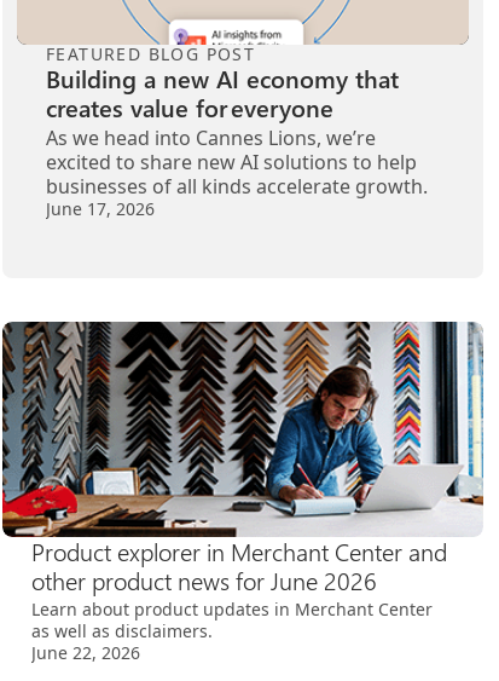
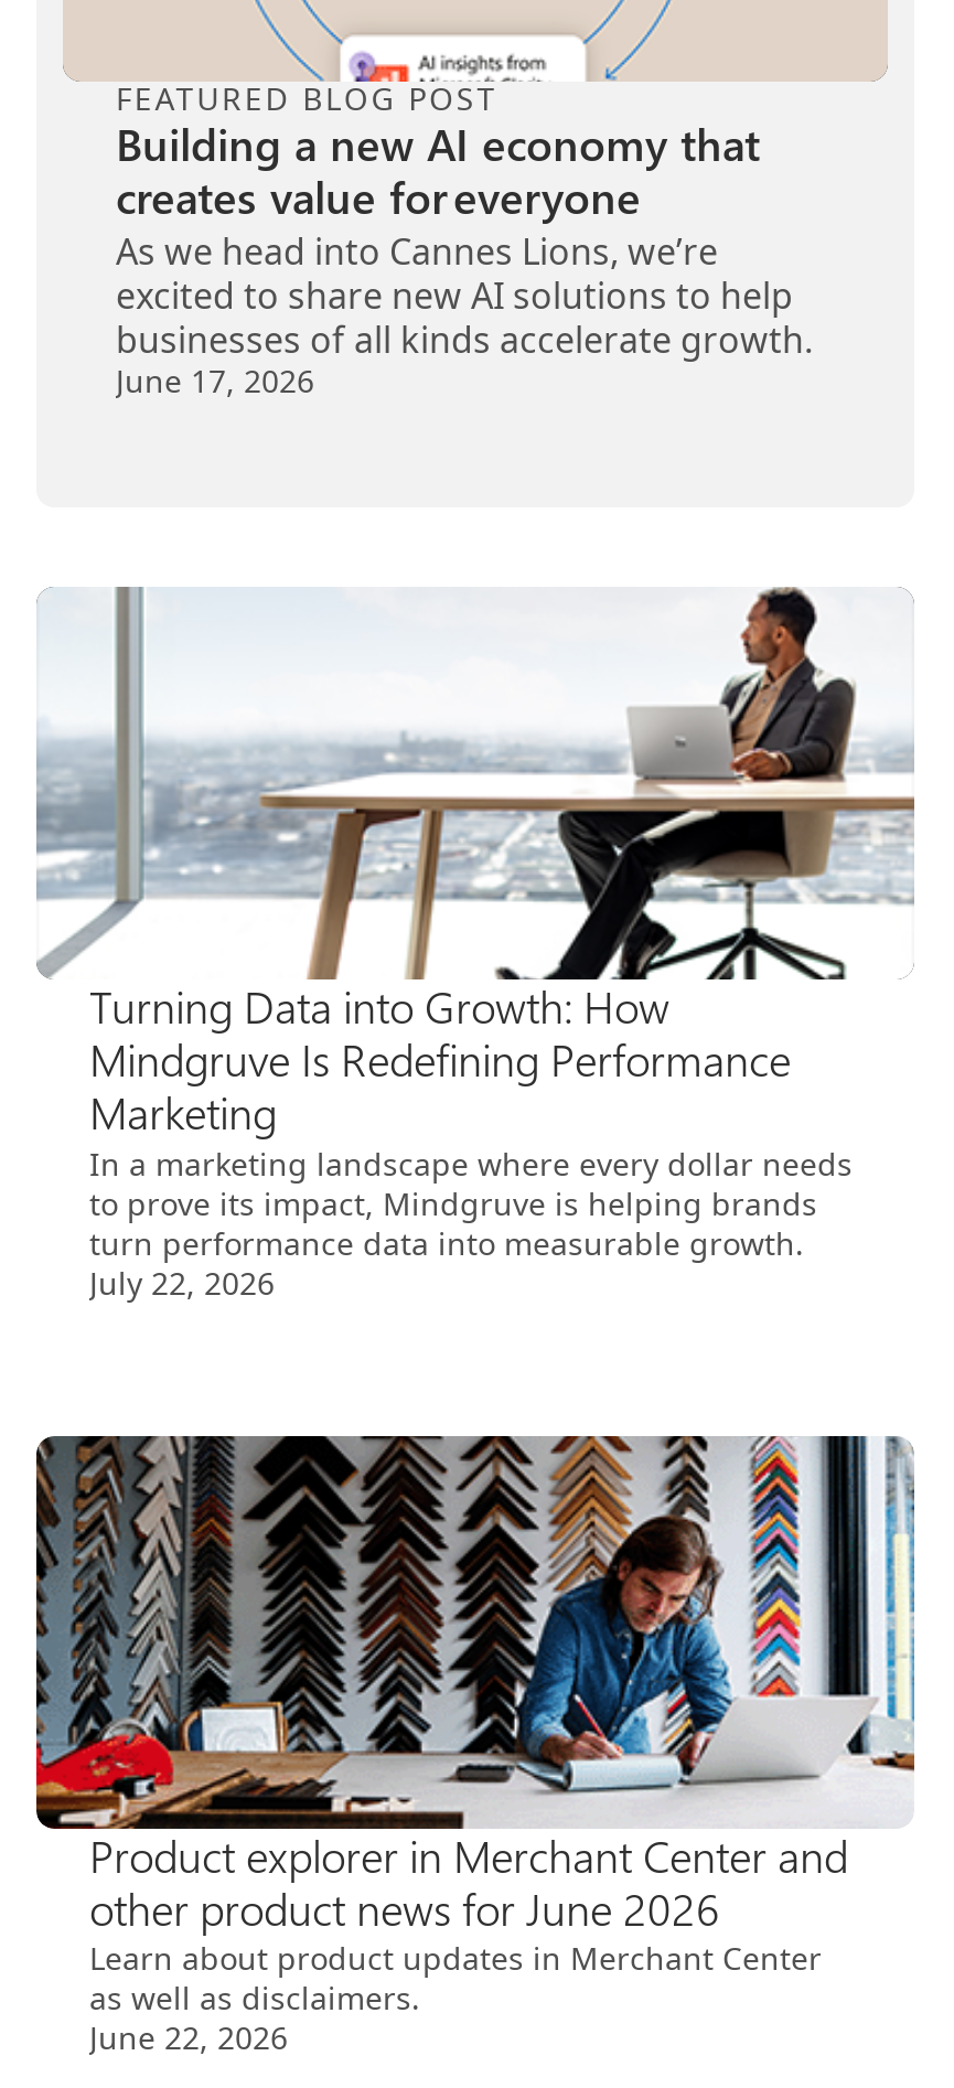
+ [image]
+ Turning Data into Growth: How
+ Mindgruve Is Redefining Performance
+ Marketing
+ In a marketing landscape where every dollar needs
+ to prove its impact, Mindgruve is helping brands
+ turn performance data into measurable growth.
+ July 22, 2026
